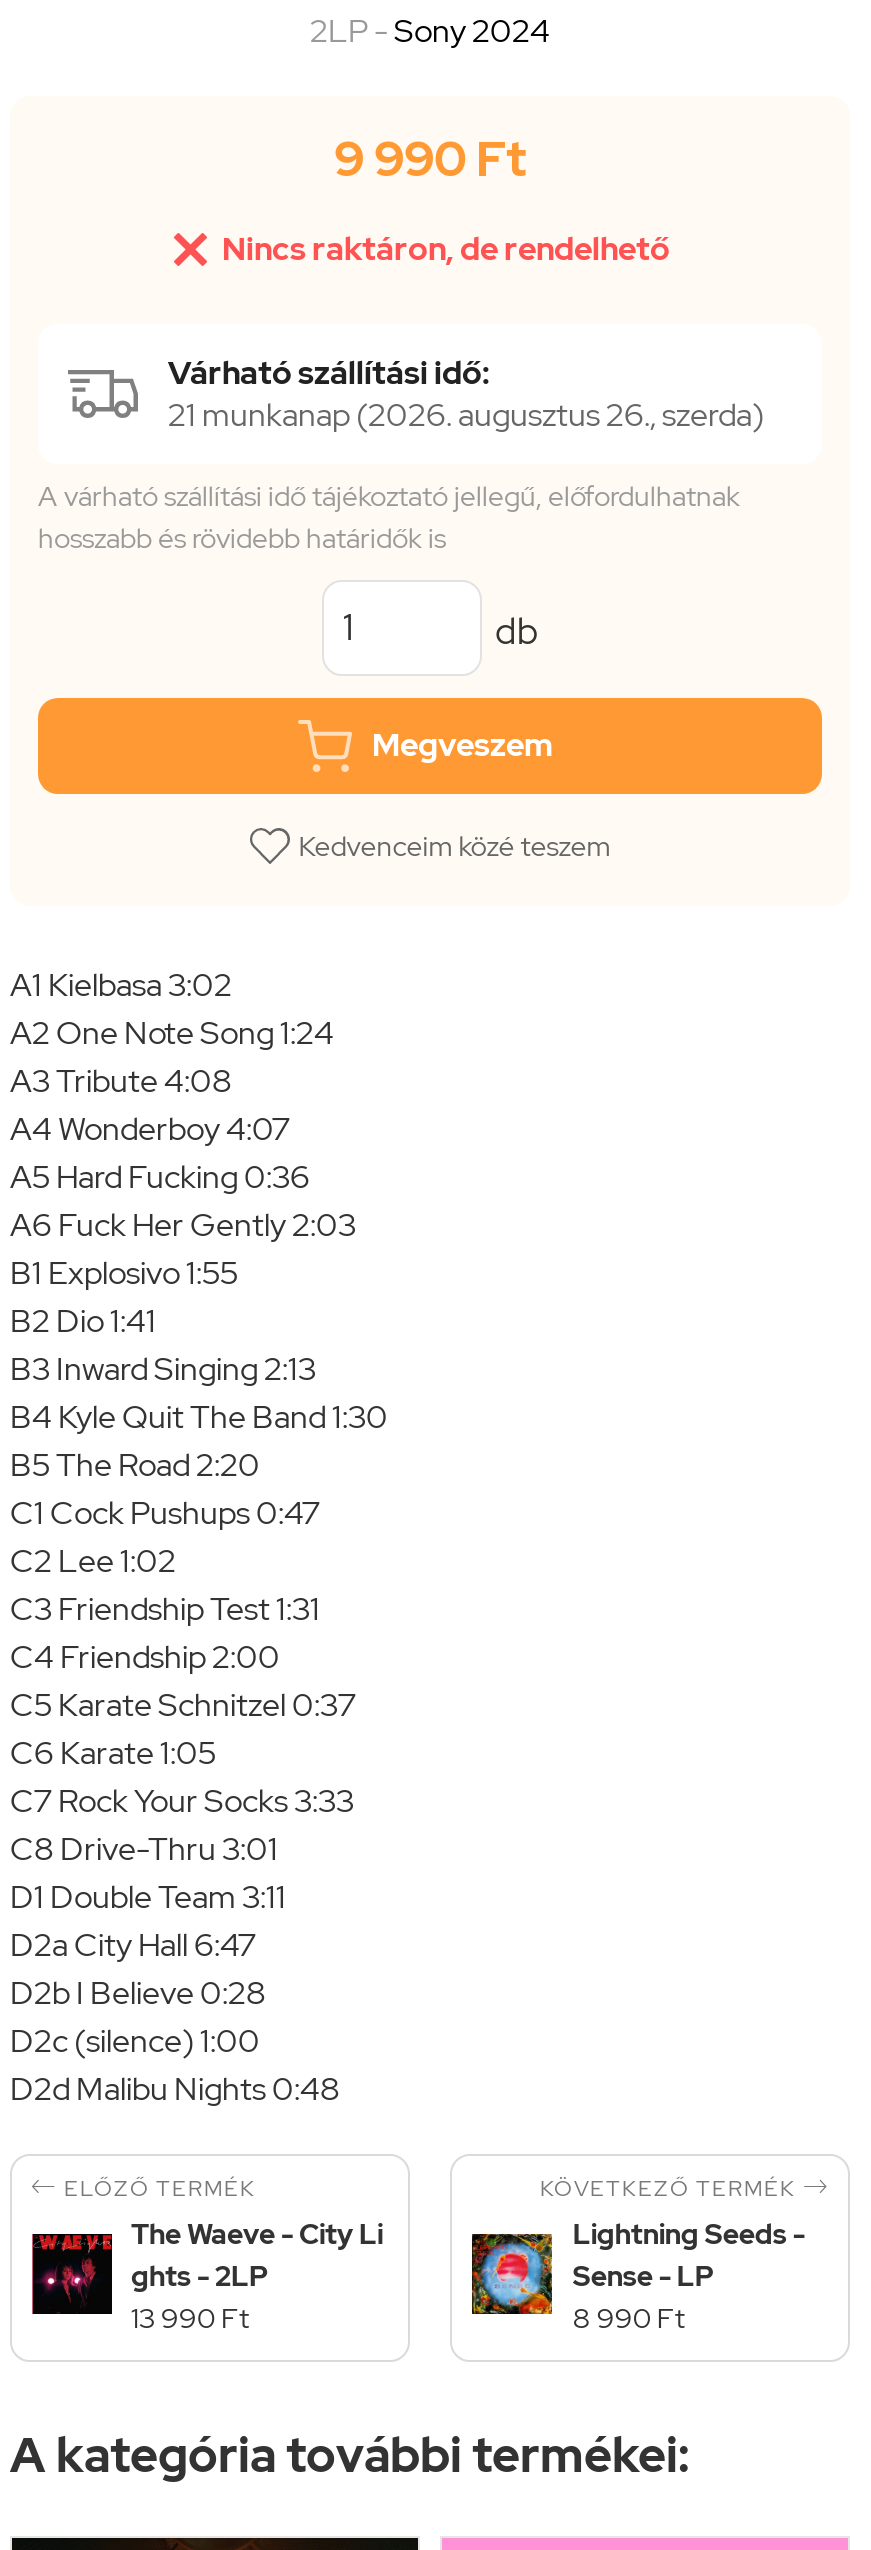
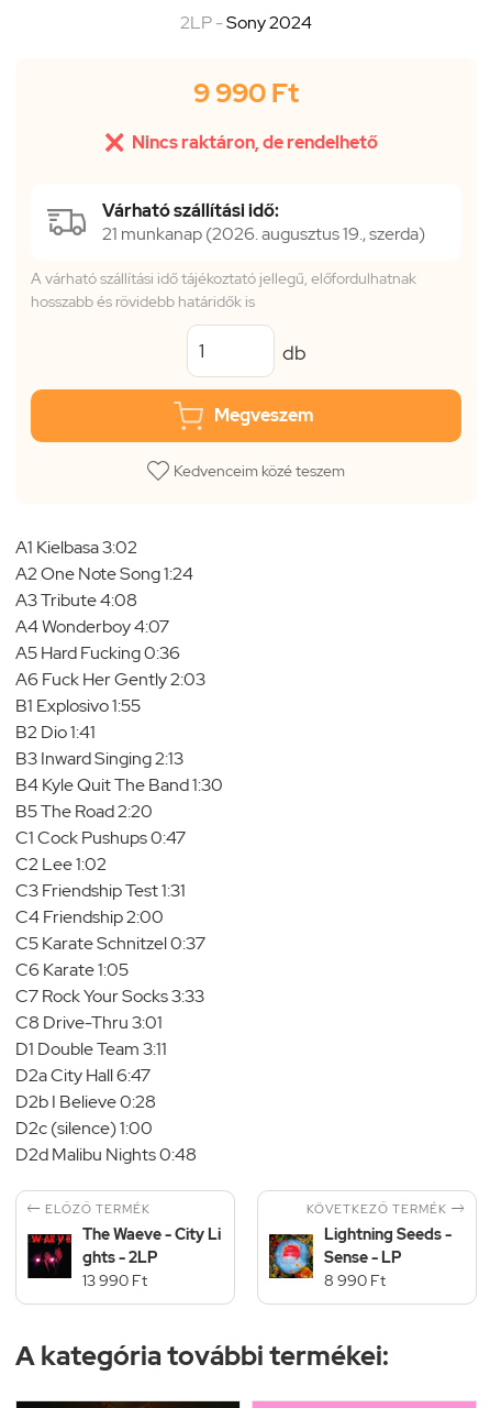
- 21 munkanap (2026. augusztus 26., szerda)
+ 21 munkanap (2026. augusztus 19., szerda)
